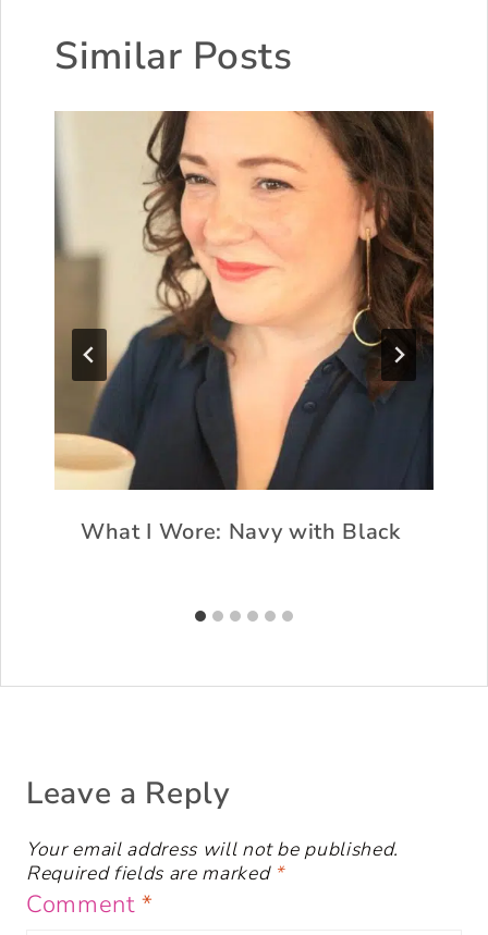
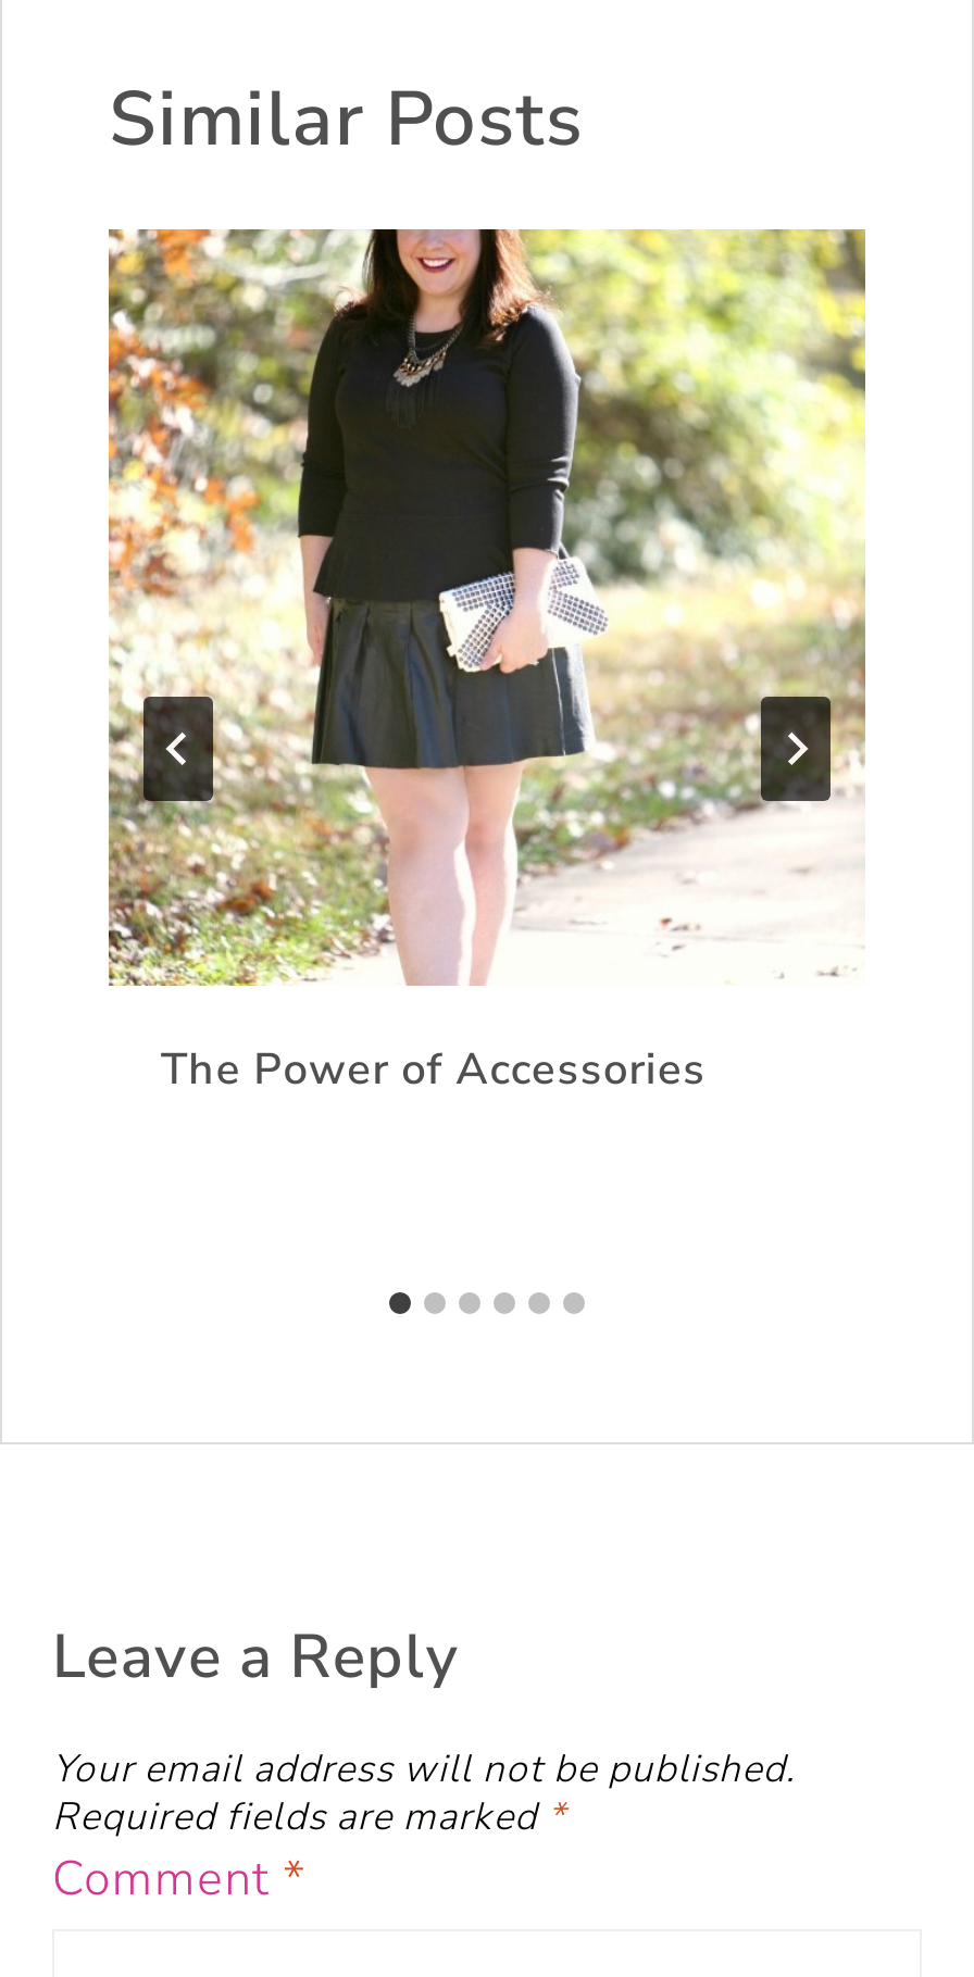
- [image]
- What I Wore: Navy with Black
+ [image]
+ The Power of Accessories
